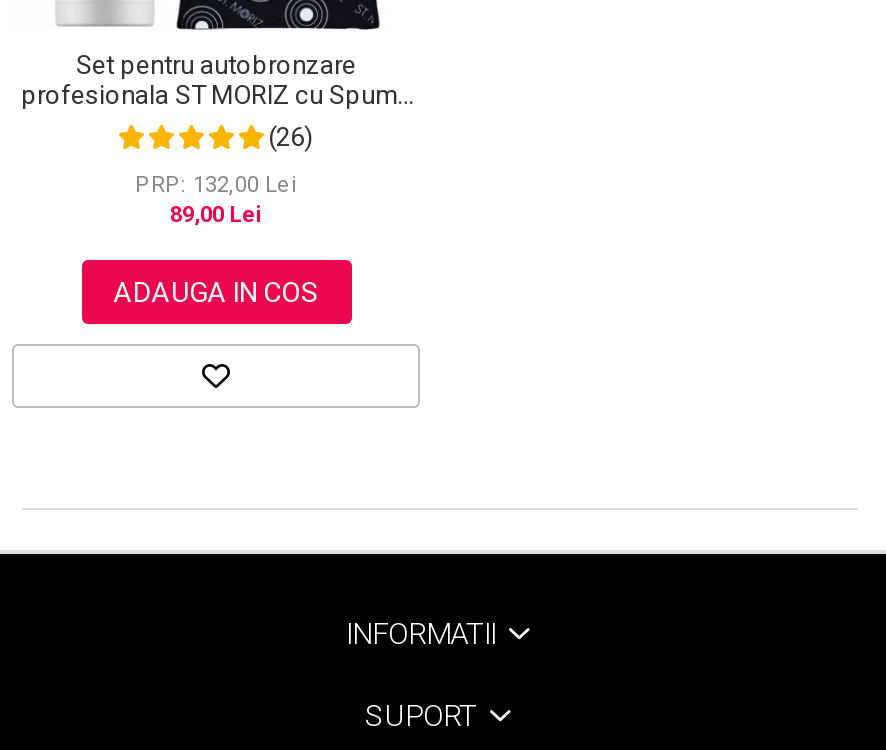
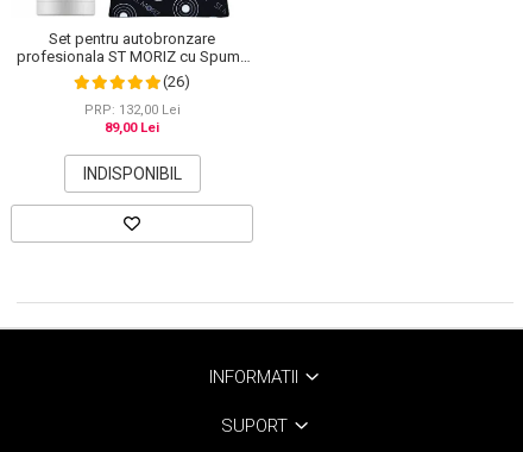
- ADAUGA IN COS
+ INDISPONIBIL
